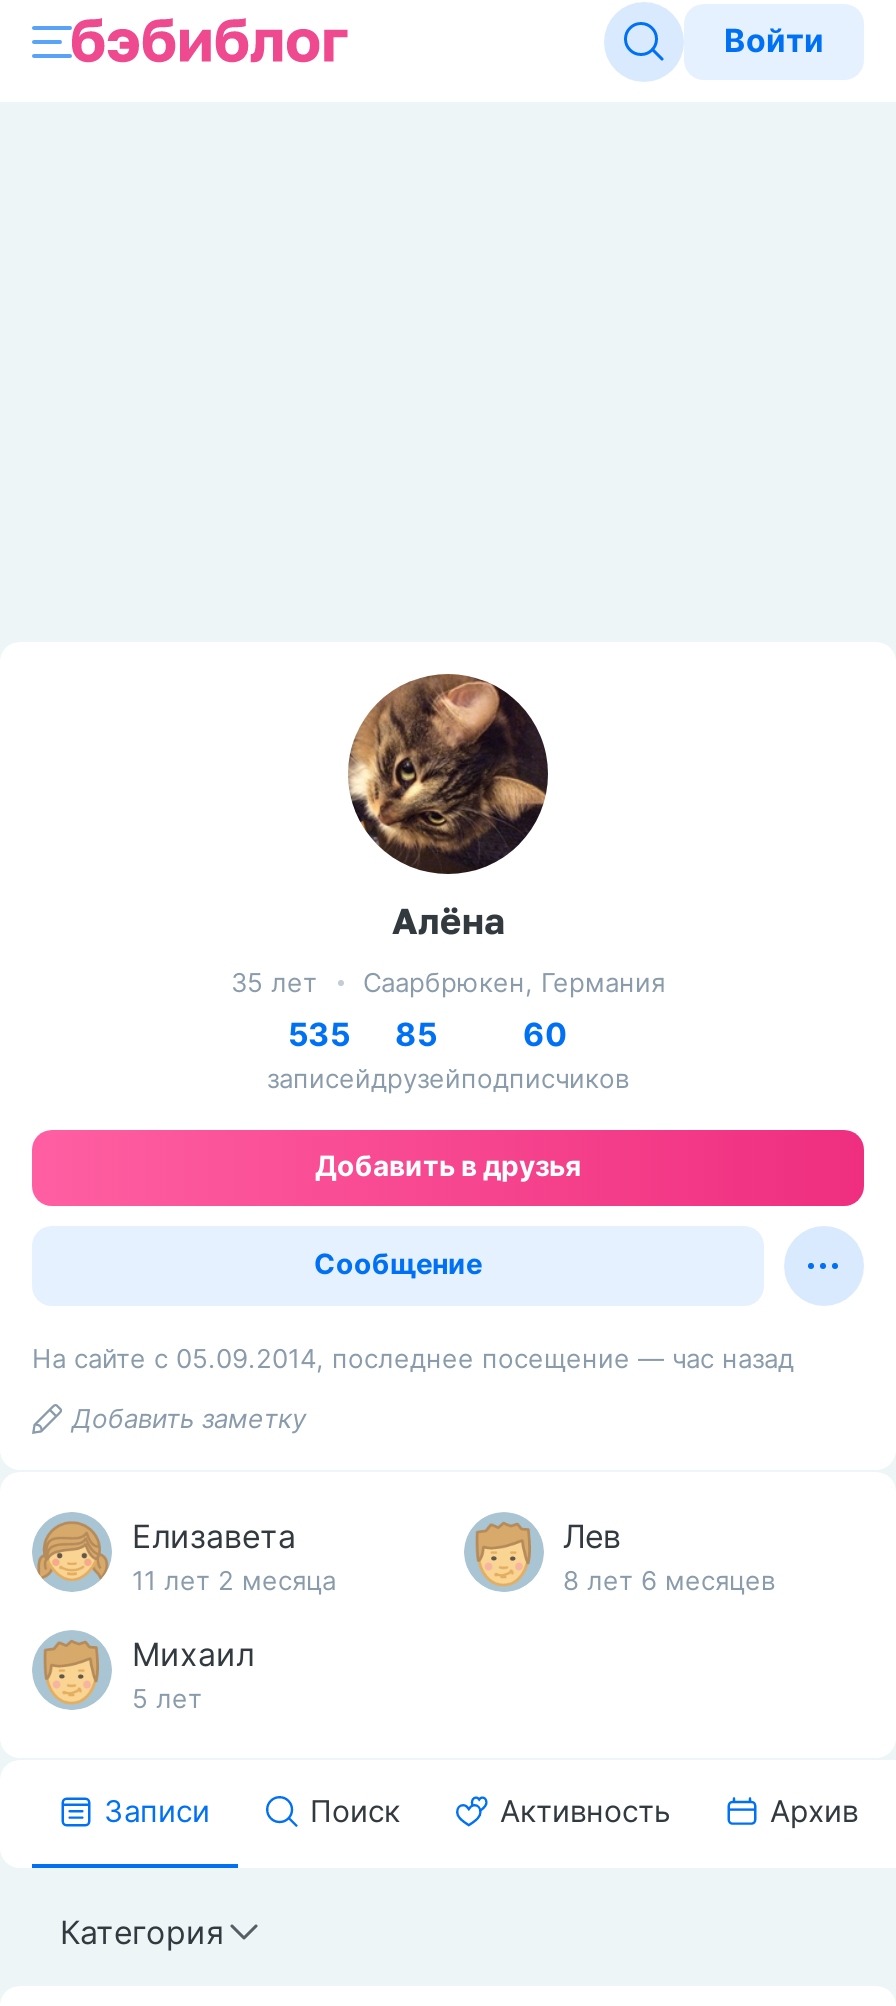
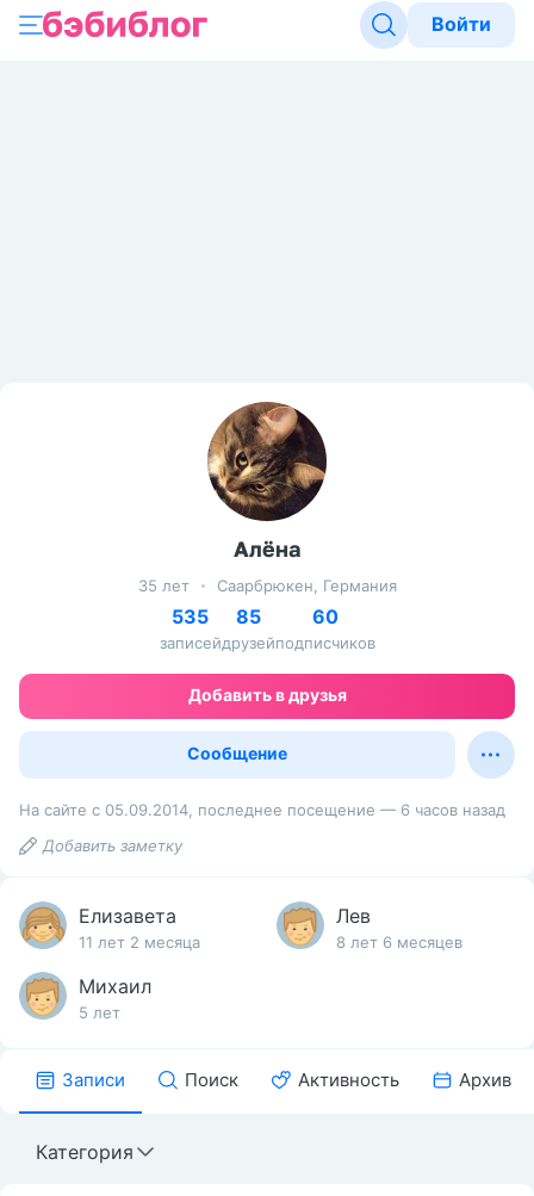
- На сайте с 05.09.2014, последнее посещение — час назад
+ На сайте с 05.09.2014, последнее посещение — 6 часов назад
